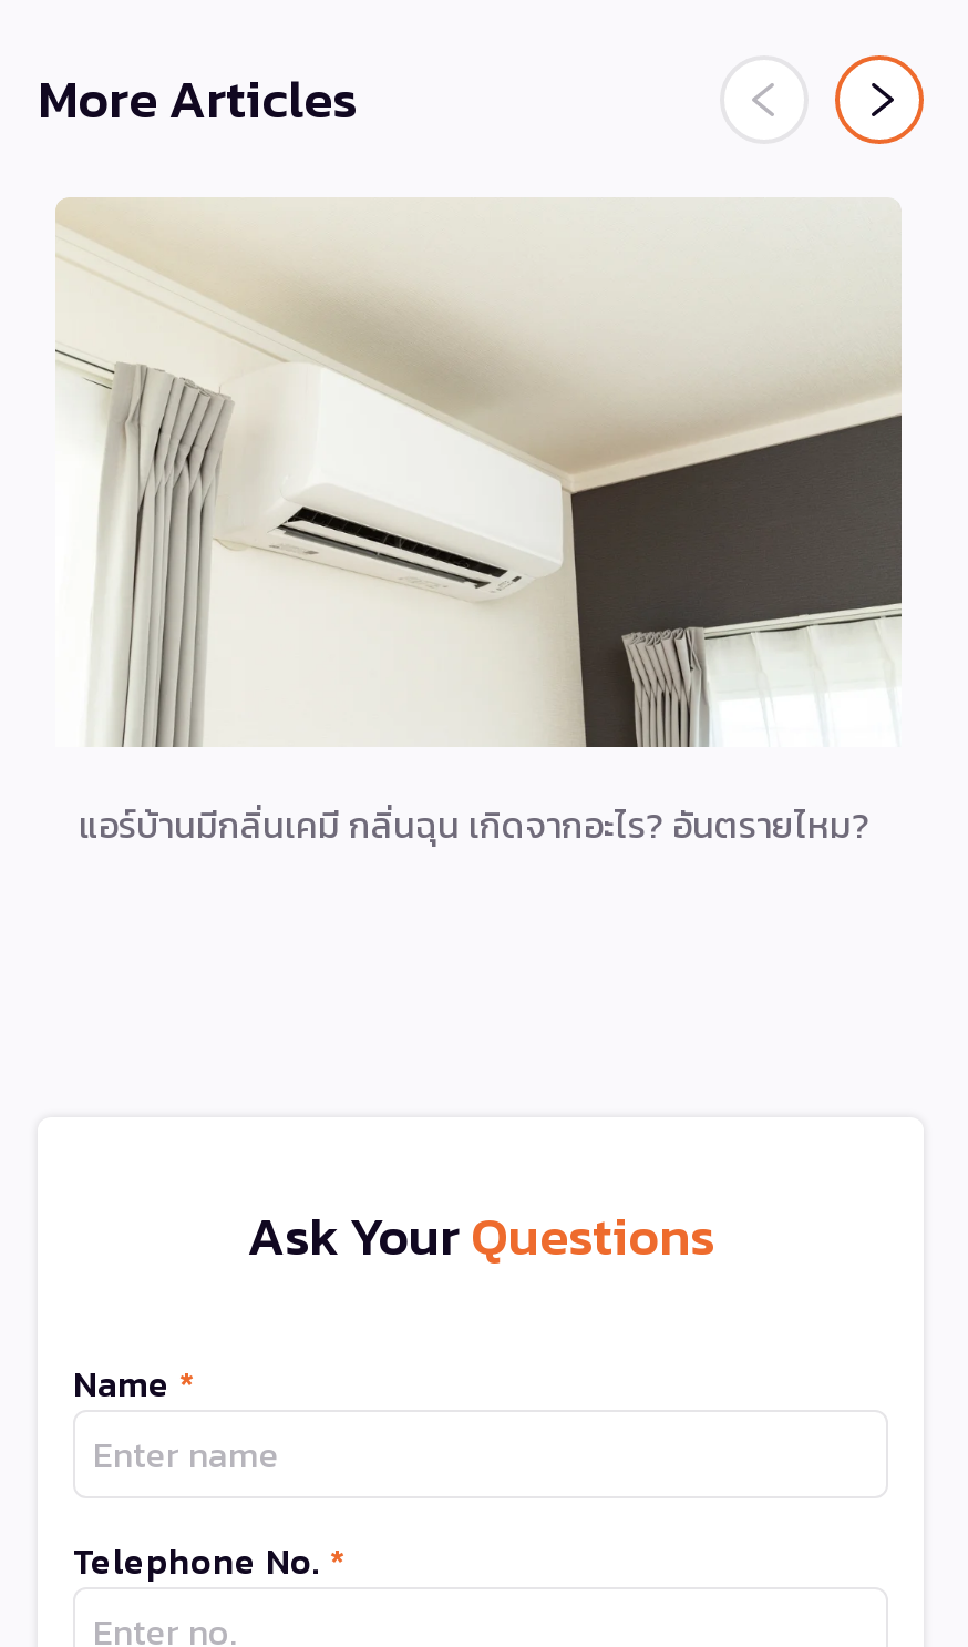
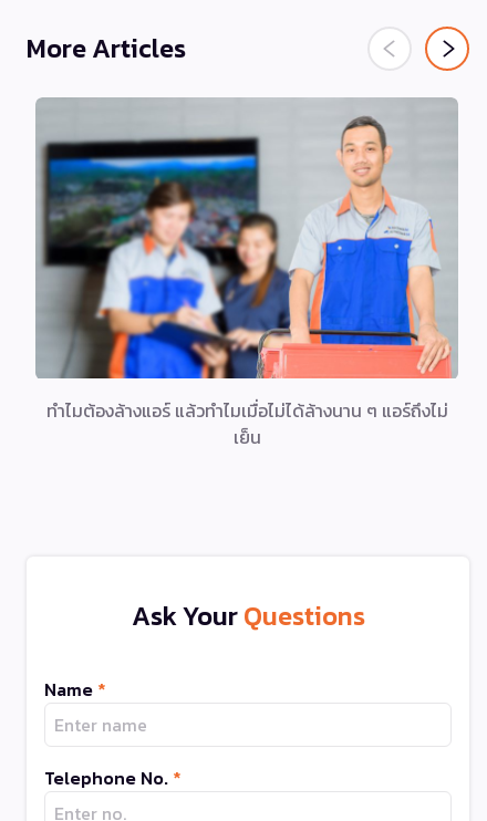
- [image]
- แอร์บ้านมีกลิ่นเคมี กลิ่นฉุน เกิดจากอะไร? อันตรายไหม?
+ [image]
+ ทำไมต้องล้างแอร์ แล้วทำไมเมื่อไม่ได้ล้างนาน ๆ แอร์ถึงไม่
+ เย็น
